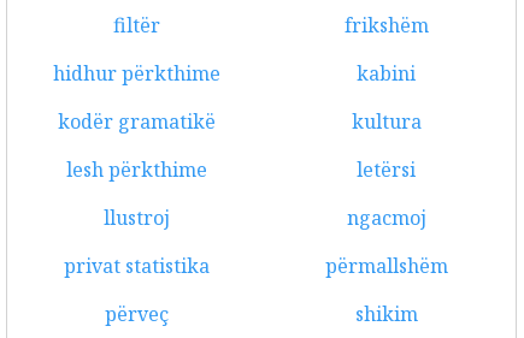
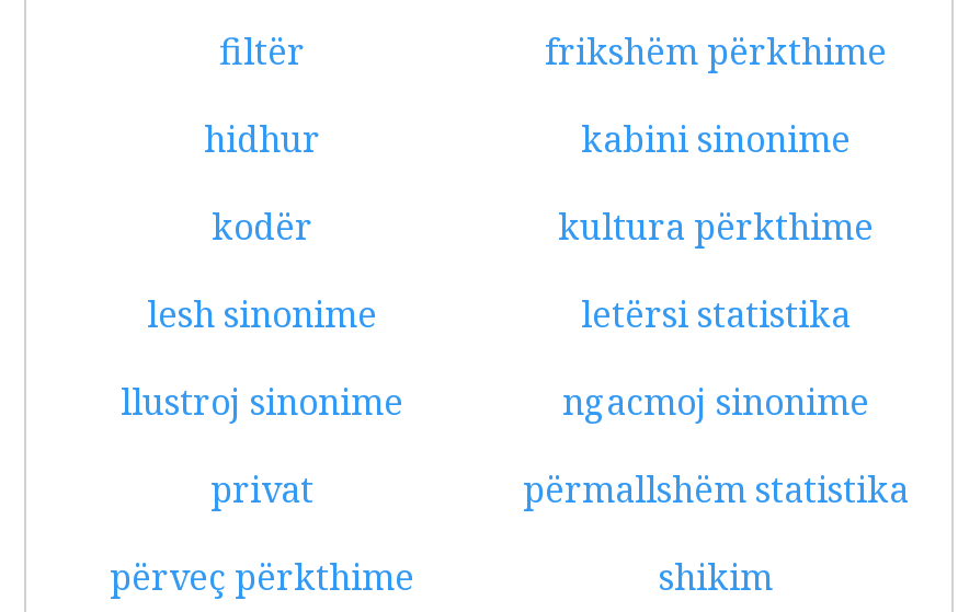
- frikshëm
+ frikshëm përkthime

- hidhur përkthime
- kabini
+ hidhur
+ kabini sinonime

- kodër gramatikë
- kultura
+ kodër
+ kultura përkthime

- lesh përkthime
- letërsi
+ lesh sinonime
+ letërsi statistika

- llustroj
- ngacmoj
+ llustroj sinonime
+ ngacmoj sinonime

- privat statistika
- përmallshëm
+ privat
+ përmallshëm statistika

- përveç
+ përveç përkthime
